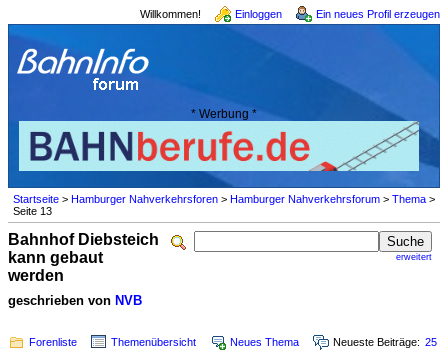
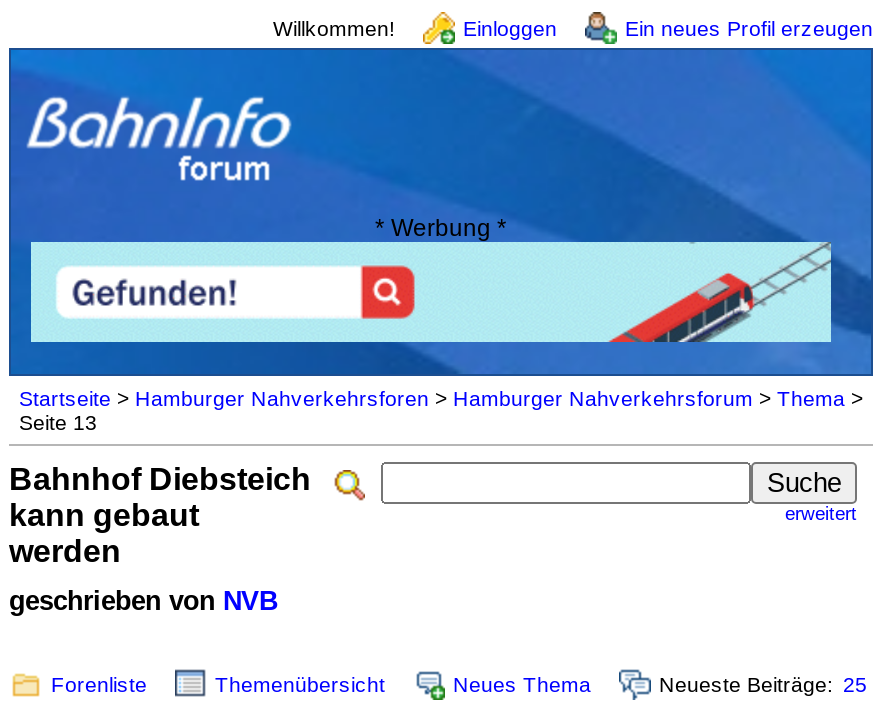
- [image]
+ [image]
